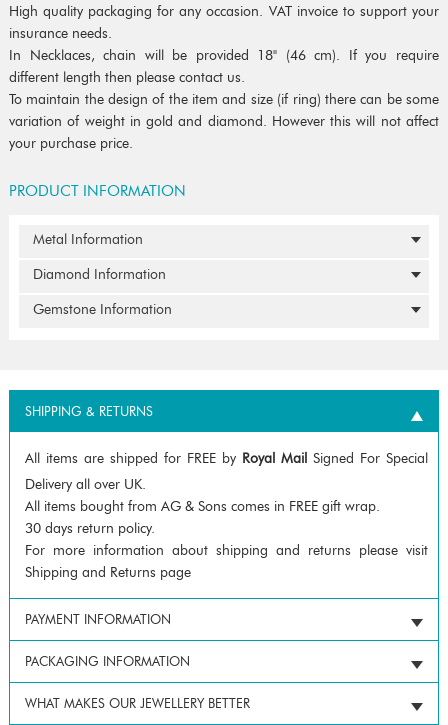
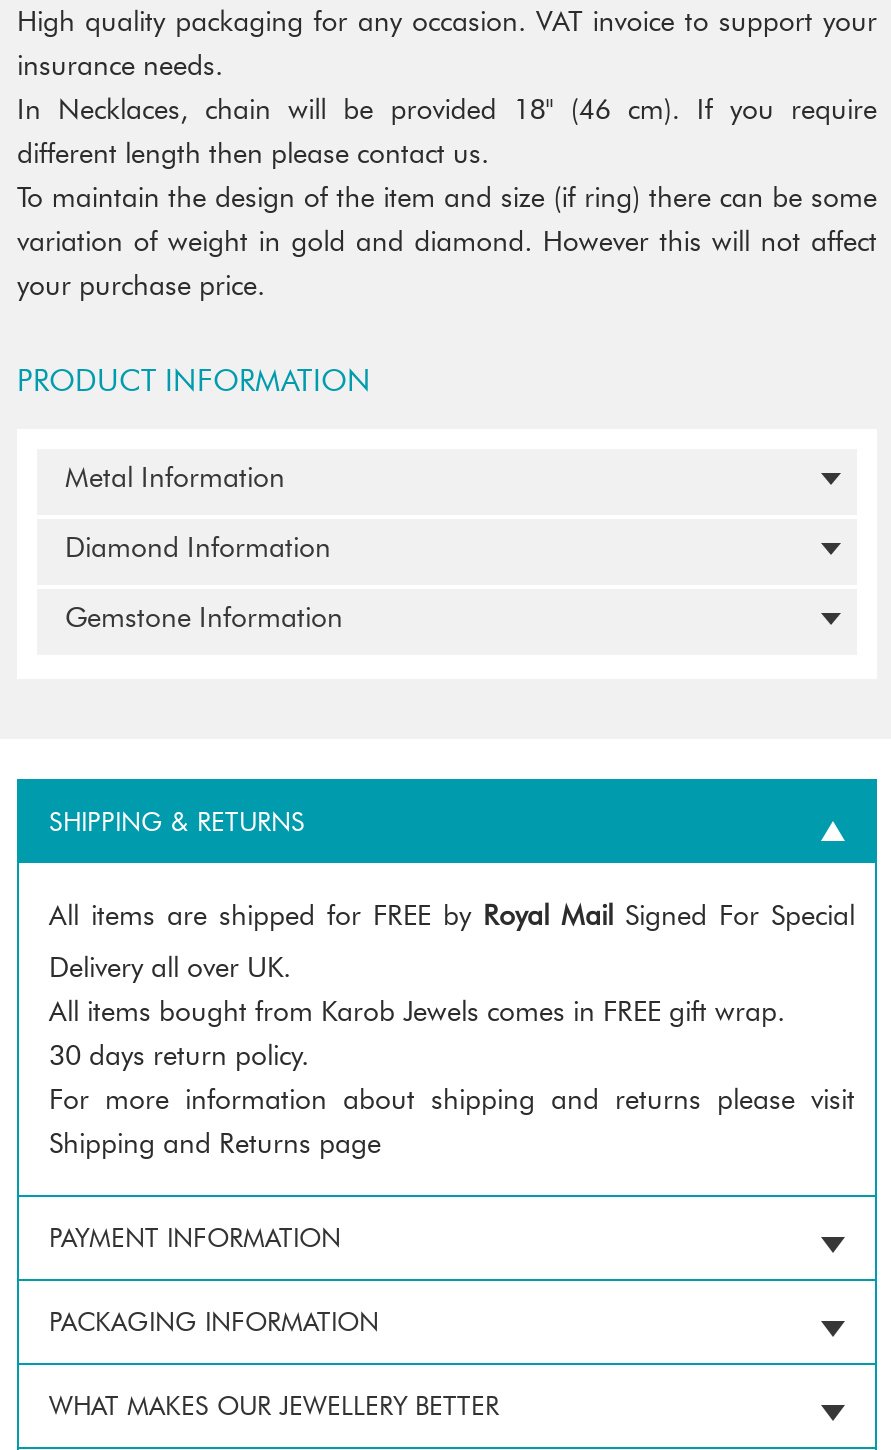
- All items bought from AG & Sons comes in FREE gift wrap.
+ All items bought from Karob Jewels comes in FREE gift wrap.
